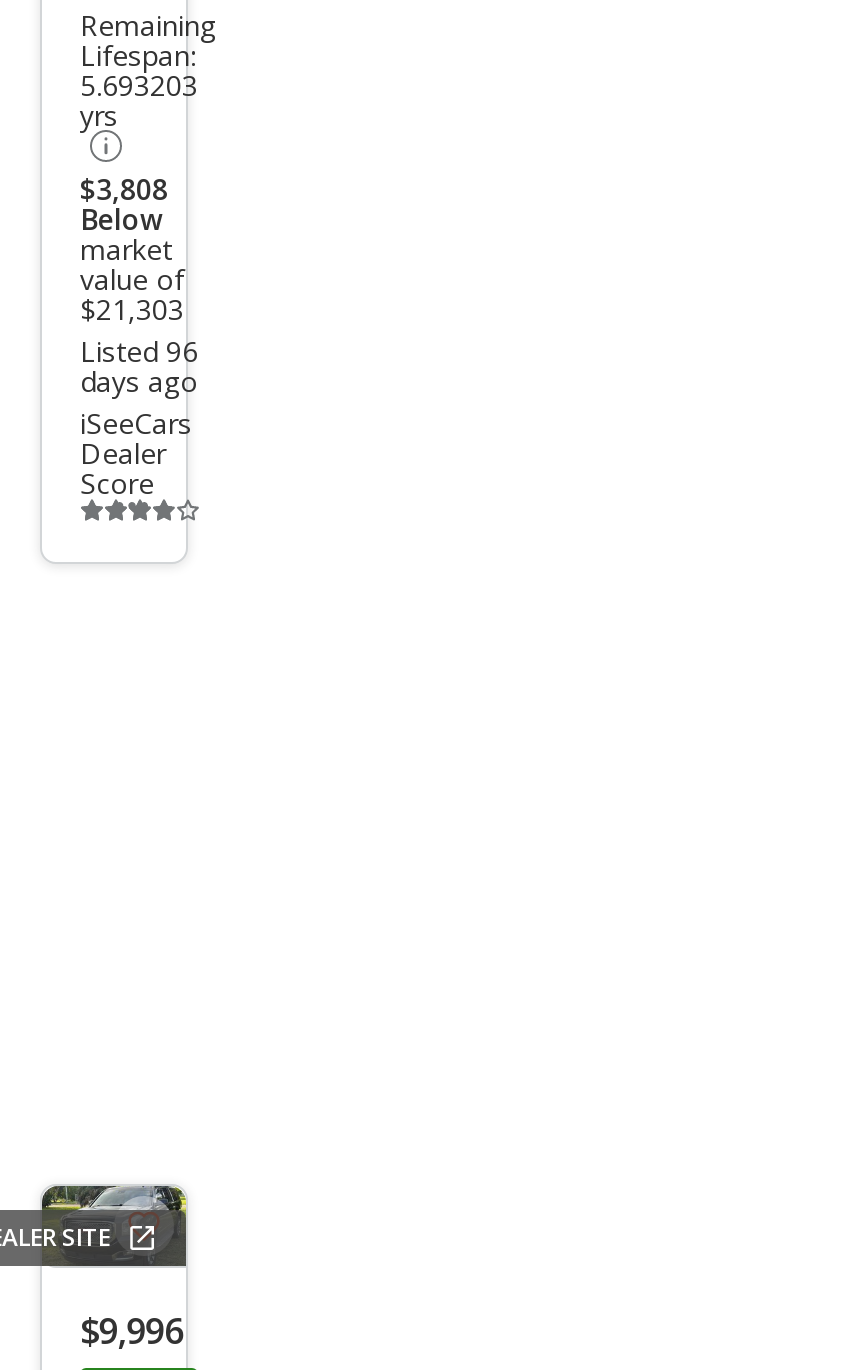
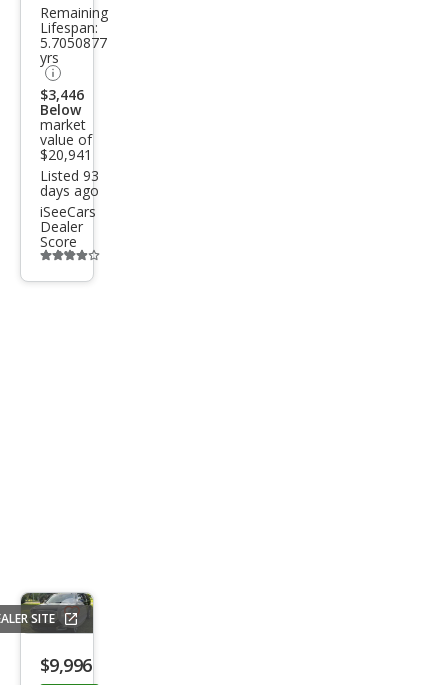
- 5.693203
+ 5.7050877

- $3,808
+ $3,446

- $21,303
+ $20,941

- Listed 96
+ Listed 93
